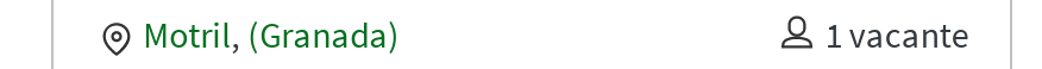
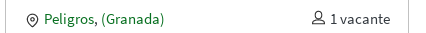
- Motril, (Granada)
+ Peligros, (Granada)
